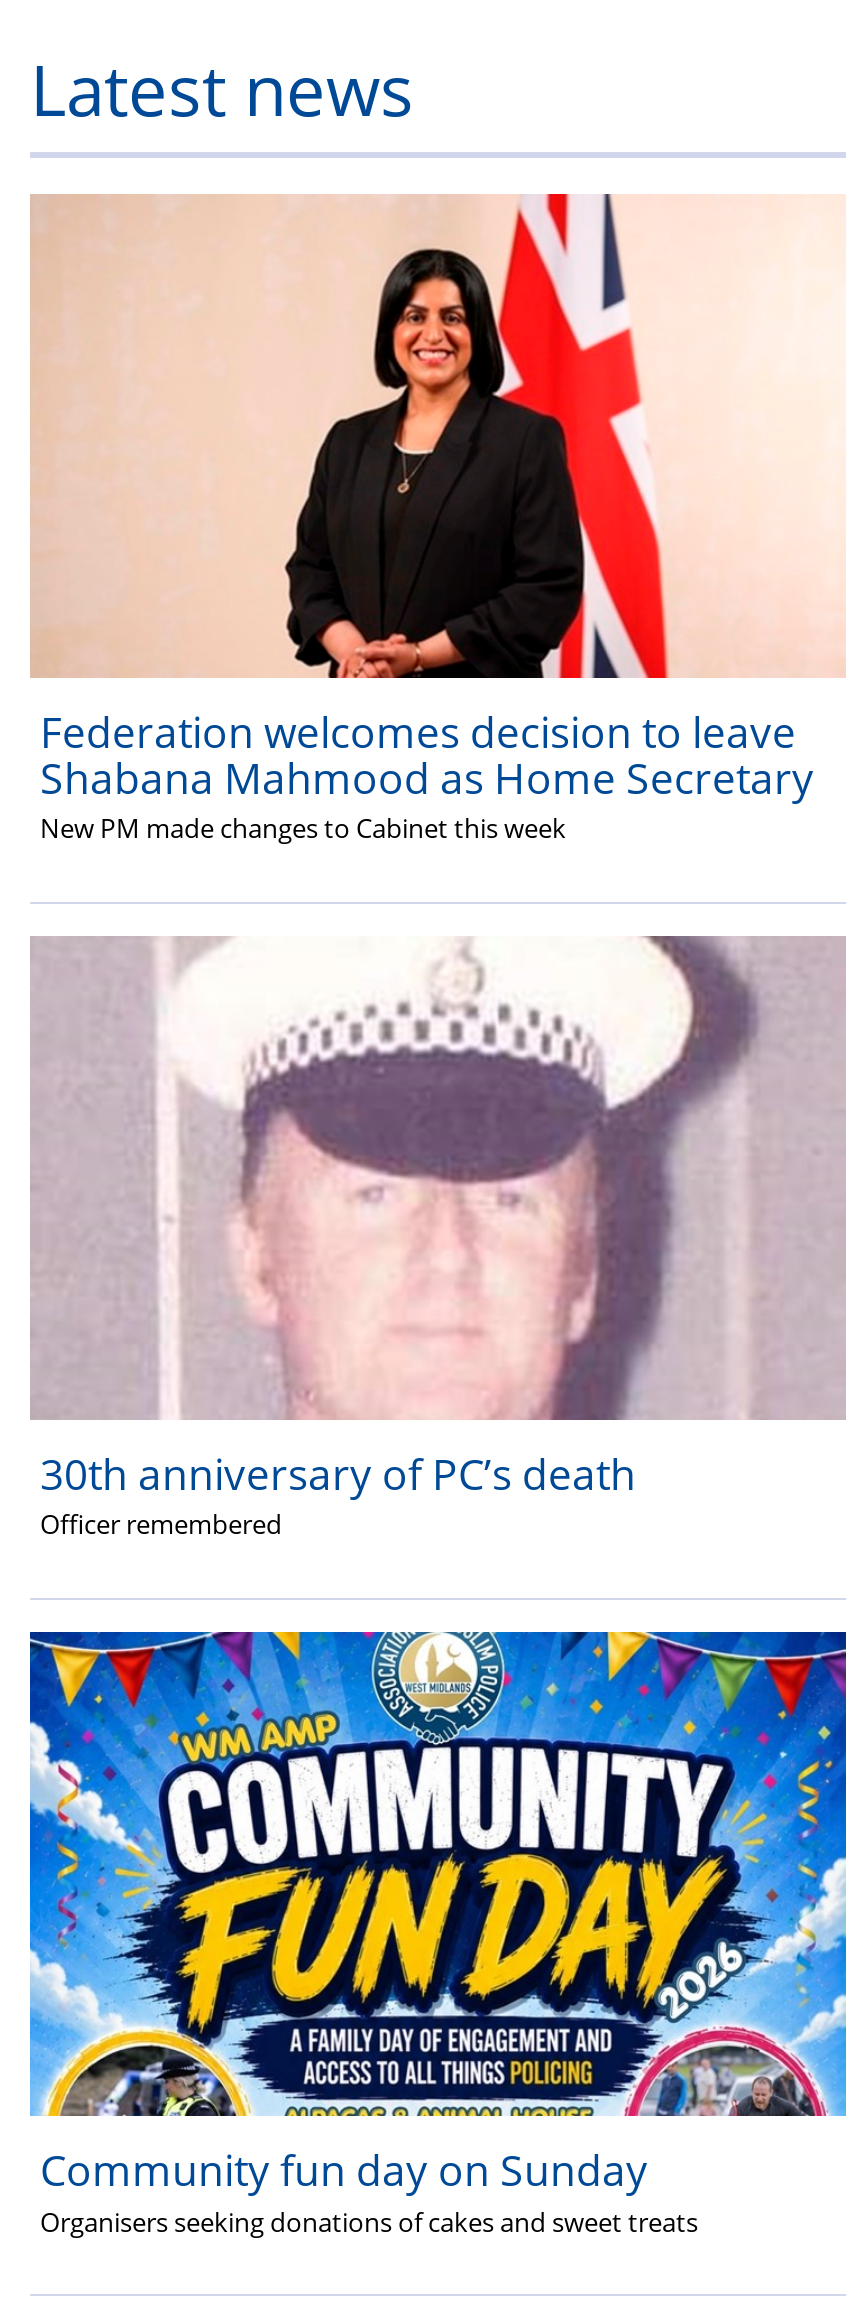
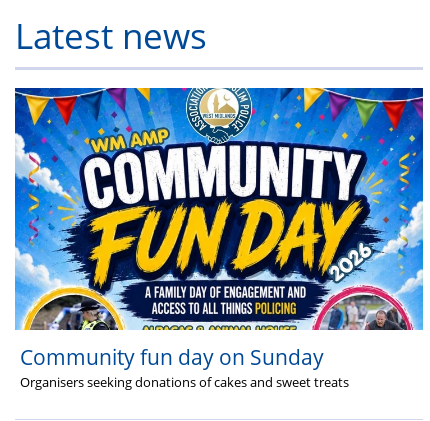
- [image]
- Federation welcomes decision to leave
- Shabana Mahmood as Home Secretary
- New PM made changes to Cabinet this week

- [image]
- 30th anniversary of PC’s death
- Officer remembered
